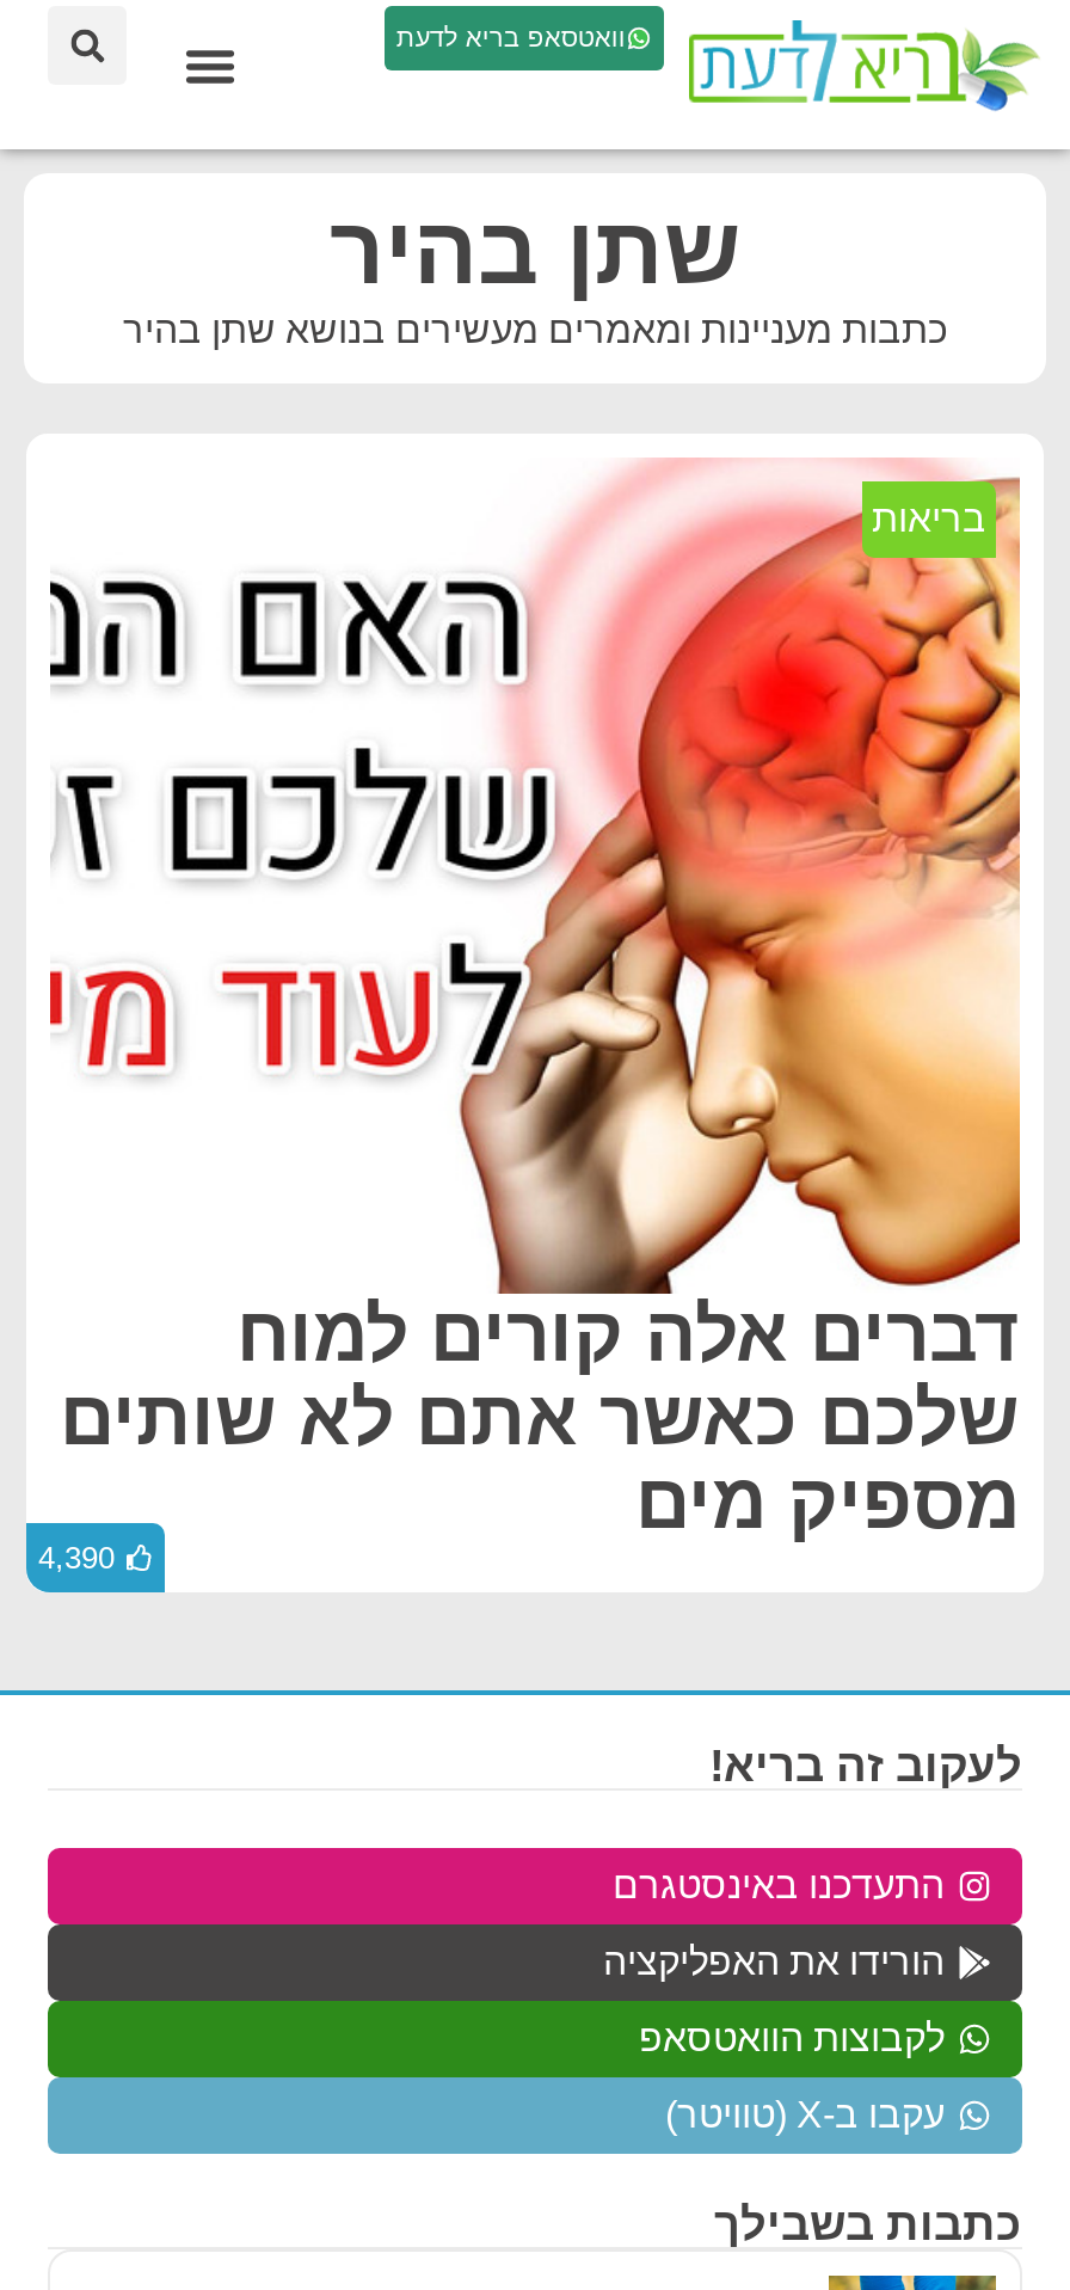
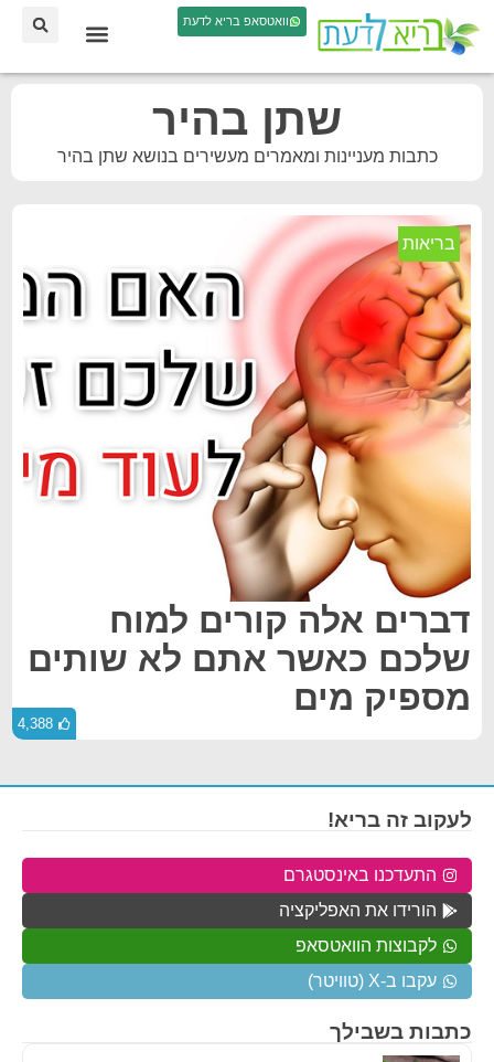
- 4,390
+ 4,388
